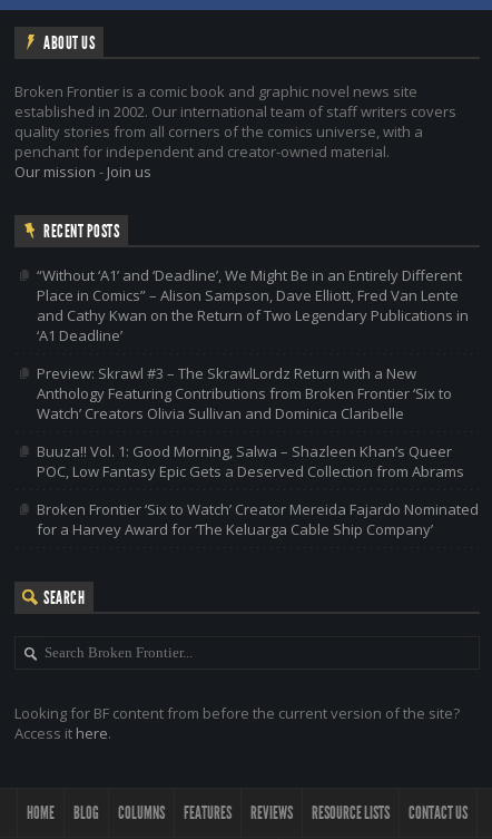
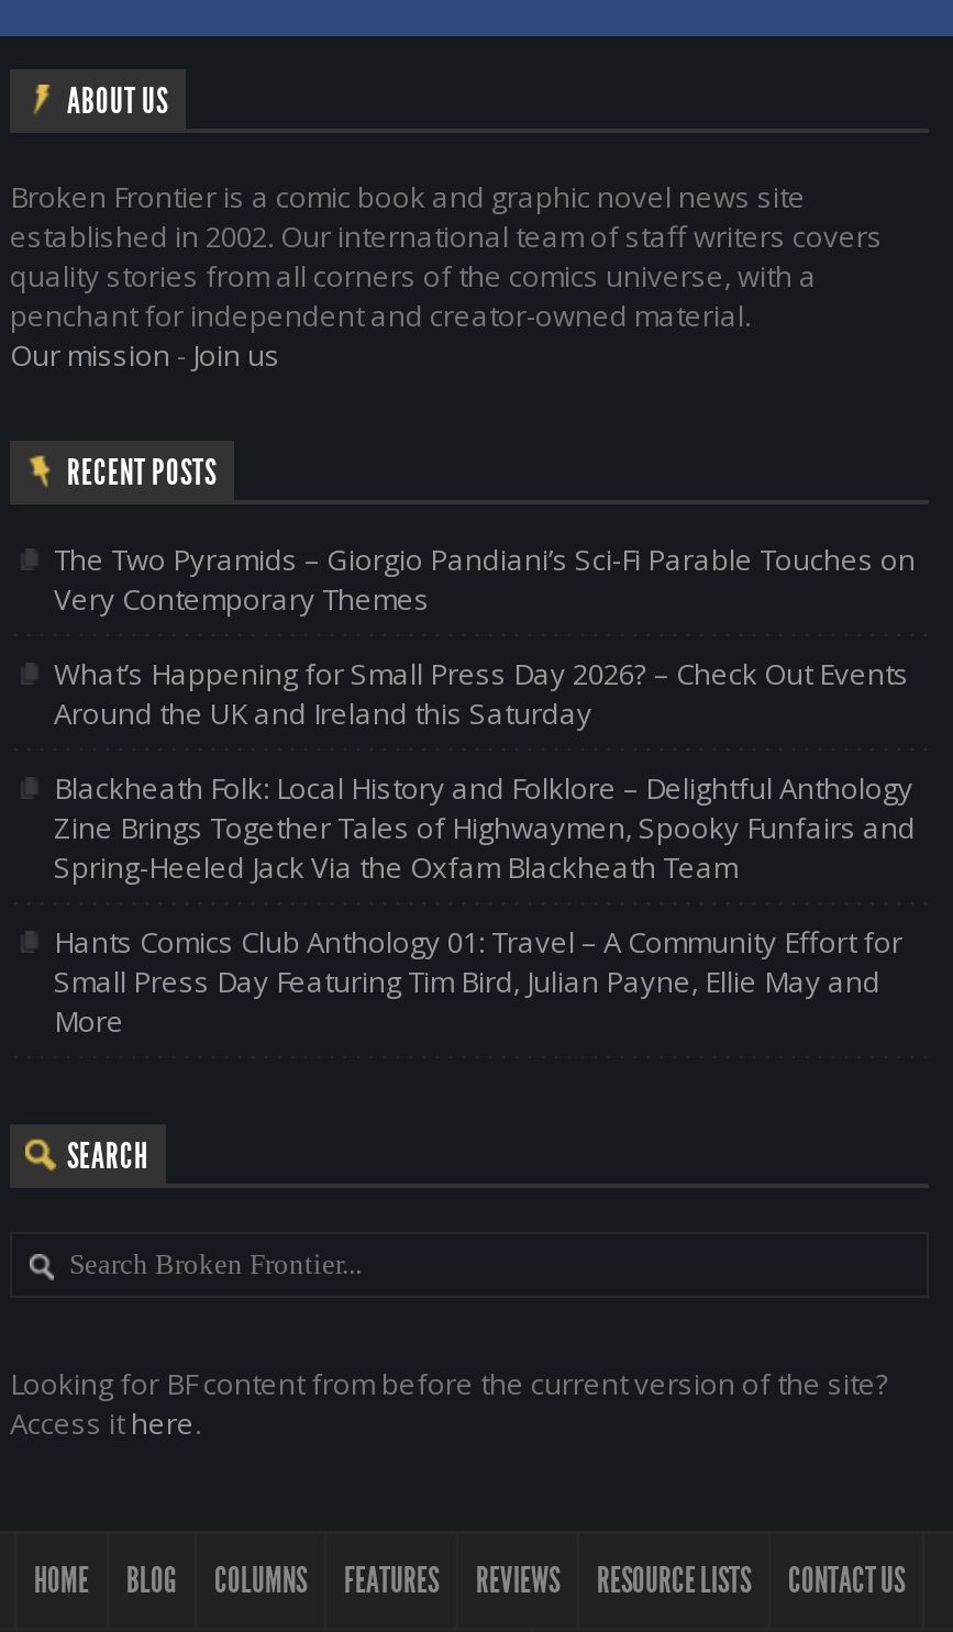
- “Without ‘A1’ and ‘Deadline’, We Might Be in an Entirely Different
- Place in Comics” – Alison Sampson, Dave Elliott, Fred Van Lente
- and Cathy Kwan on the Return of Two Legendary Publications in
- ‘A1 Deadline’
+ The Two Pyramids – Giorgio Pandiani’s Sci-Fi Parable Touches on
+ Very Contemporary Themes

- Preview: Skrawl #3 – The SkrawlLordz Return with a New
- Anthology Featuring Contributions from Broken Frontier ‘Six to
- Watch’ Creators Olivia Sullivan and Dominica Claribelle
+ What’s Happening for Small Press Day 2026? – Check Out Events
+ Around the UK and Ireland this Saturday

- Buuza!! Vol. 1: Good Morning, Salwa – Shazleen Khan’s Queer
- POC, Low Fantasy Epic Gets a Deserved Collection from Abrams
+ Blackheath Folk: Local History and Folklore – Delightful Anthology
+ Zine Brings Together Tales of Highwaymen, Spooky Funfairs and
+ Spring-Heeled Jack Via the Oxfam Blackheath Team

- Broken Frontier ‘Six to Watch’ Creator Mereida Fajardo Nominated
- for a Harvey Award for ‘The Keluarga Cable Ship Company’
+ Hants Comics Club Anthology 01: Travel – A Community Effort for
+ Small Press Day Featuring Tim Bird, Julian Payne, Ellie May and
+ More
